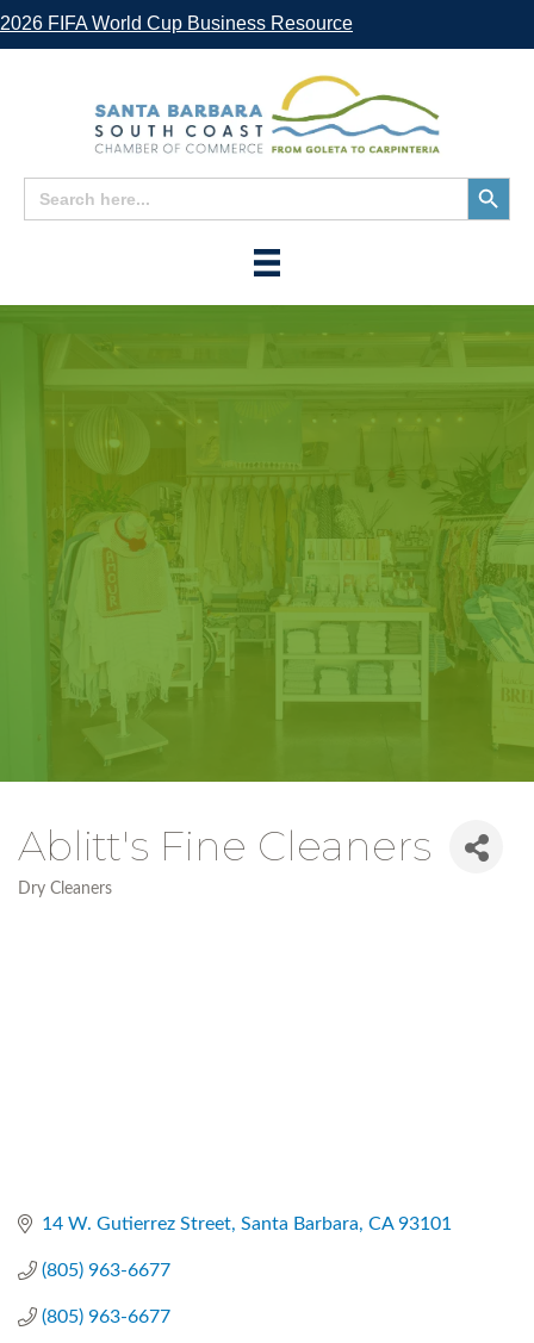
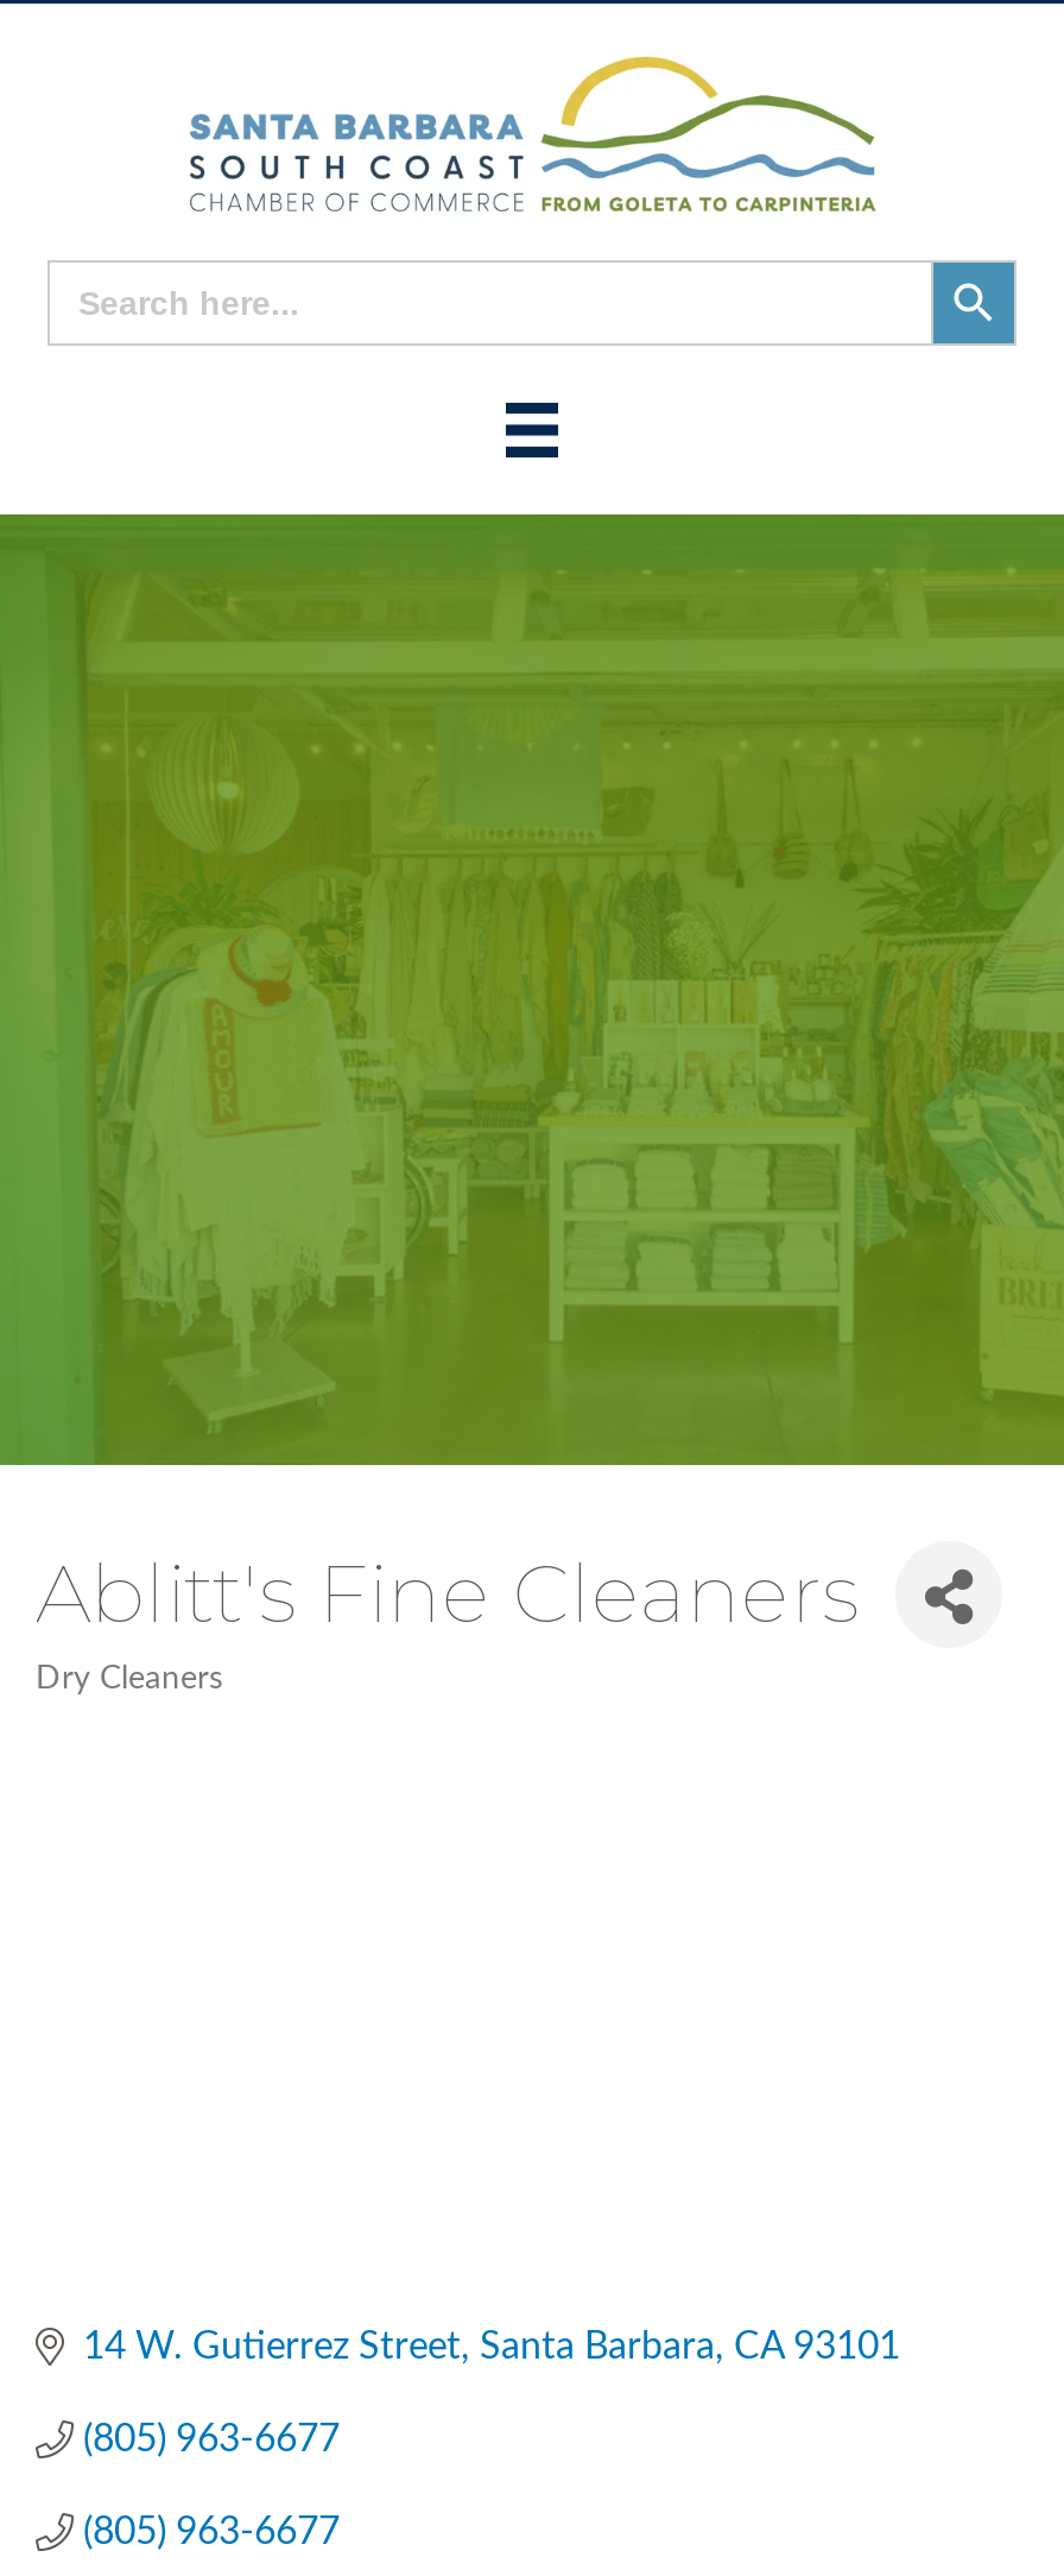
- 2026 FIFA World Cup Business Resource
